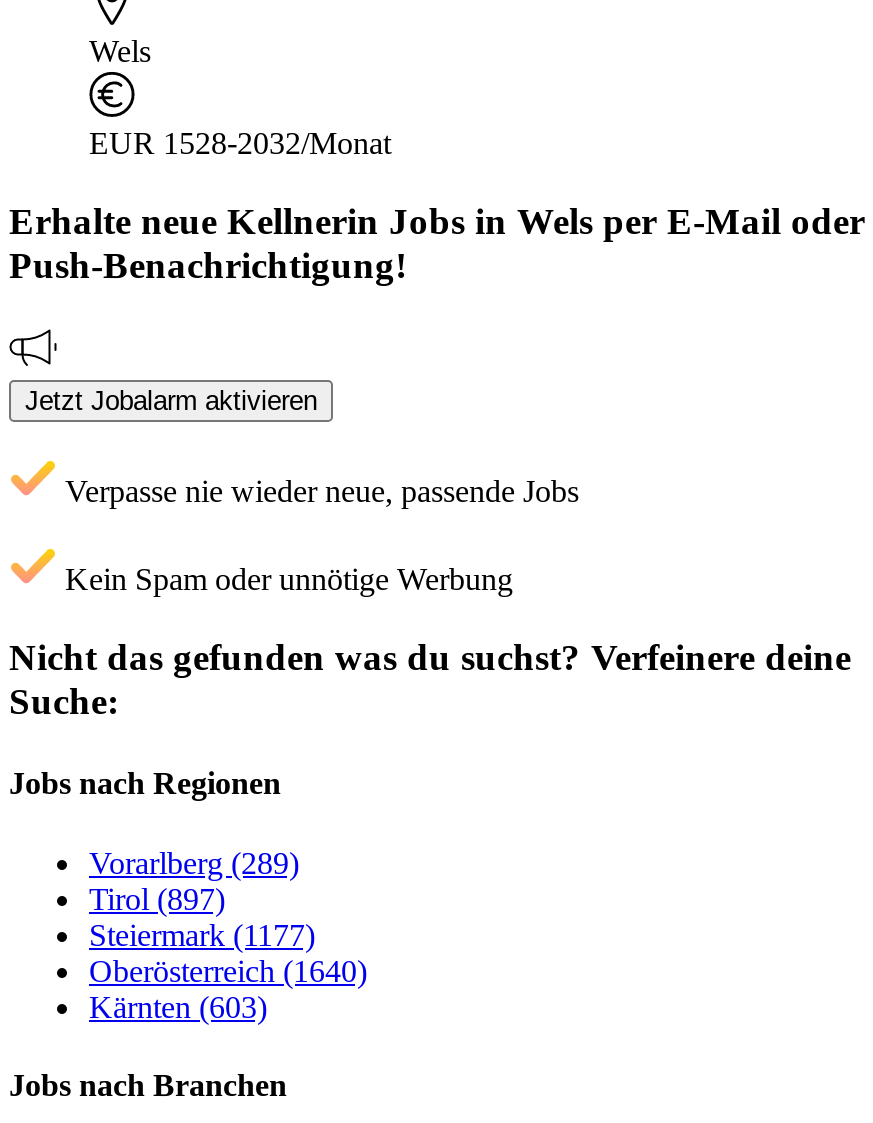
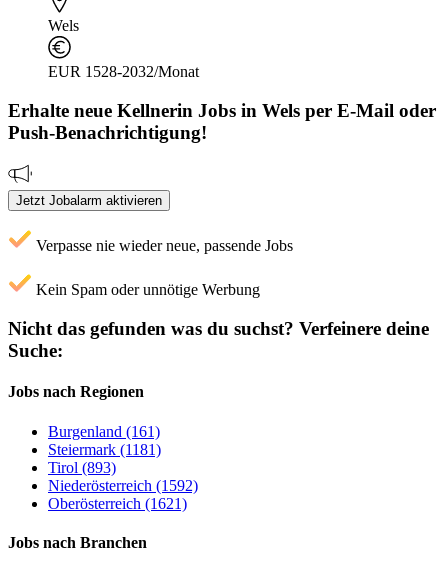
- Vorarlberg (289)
- Tirol (897)
- Steiermark (1177)
- Oberösterreich (1640)
- Kärnten (603)
+ Burgenland (161)
+ Steiermark (1181)
+ Tirol (893)
+ Niederösterreich (1592)
+ Oberösterreich (1621)
